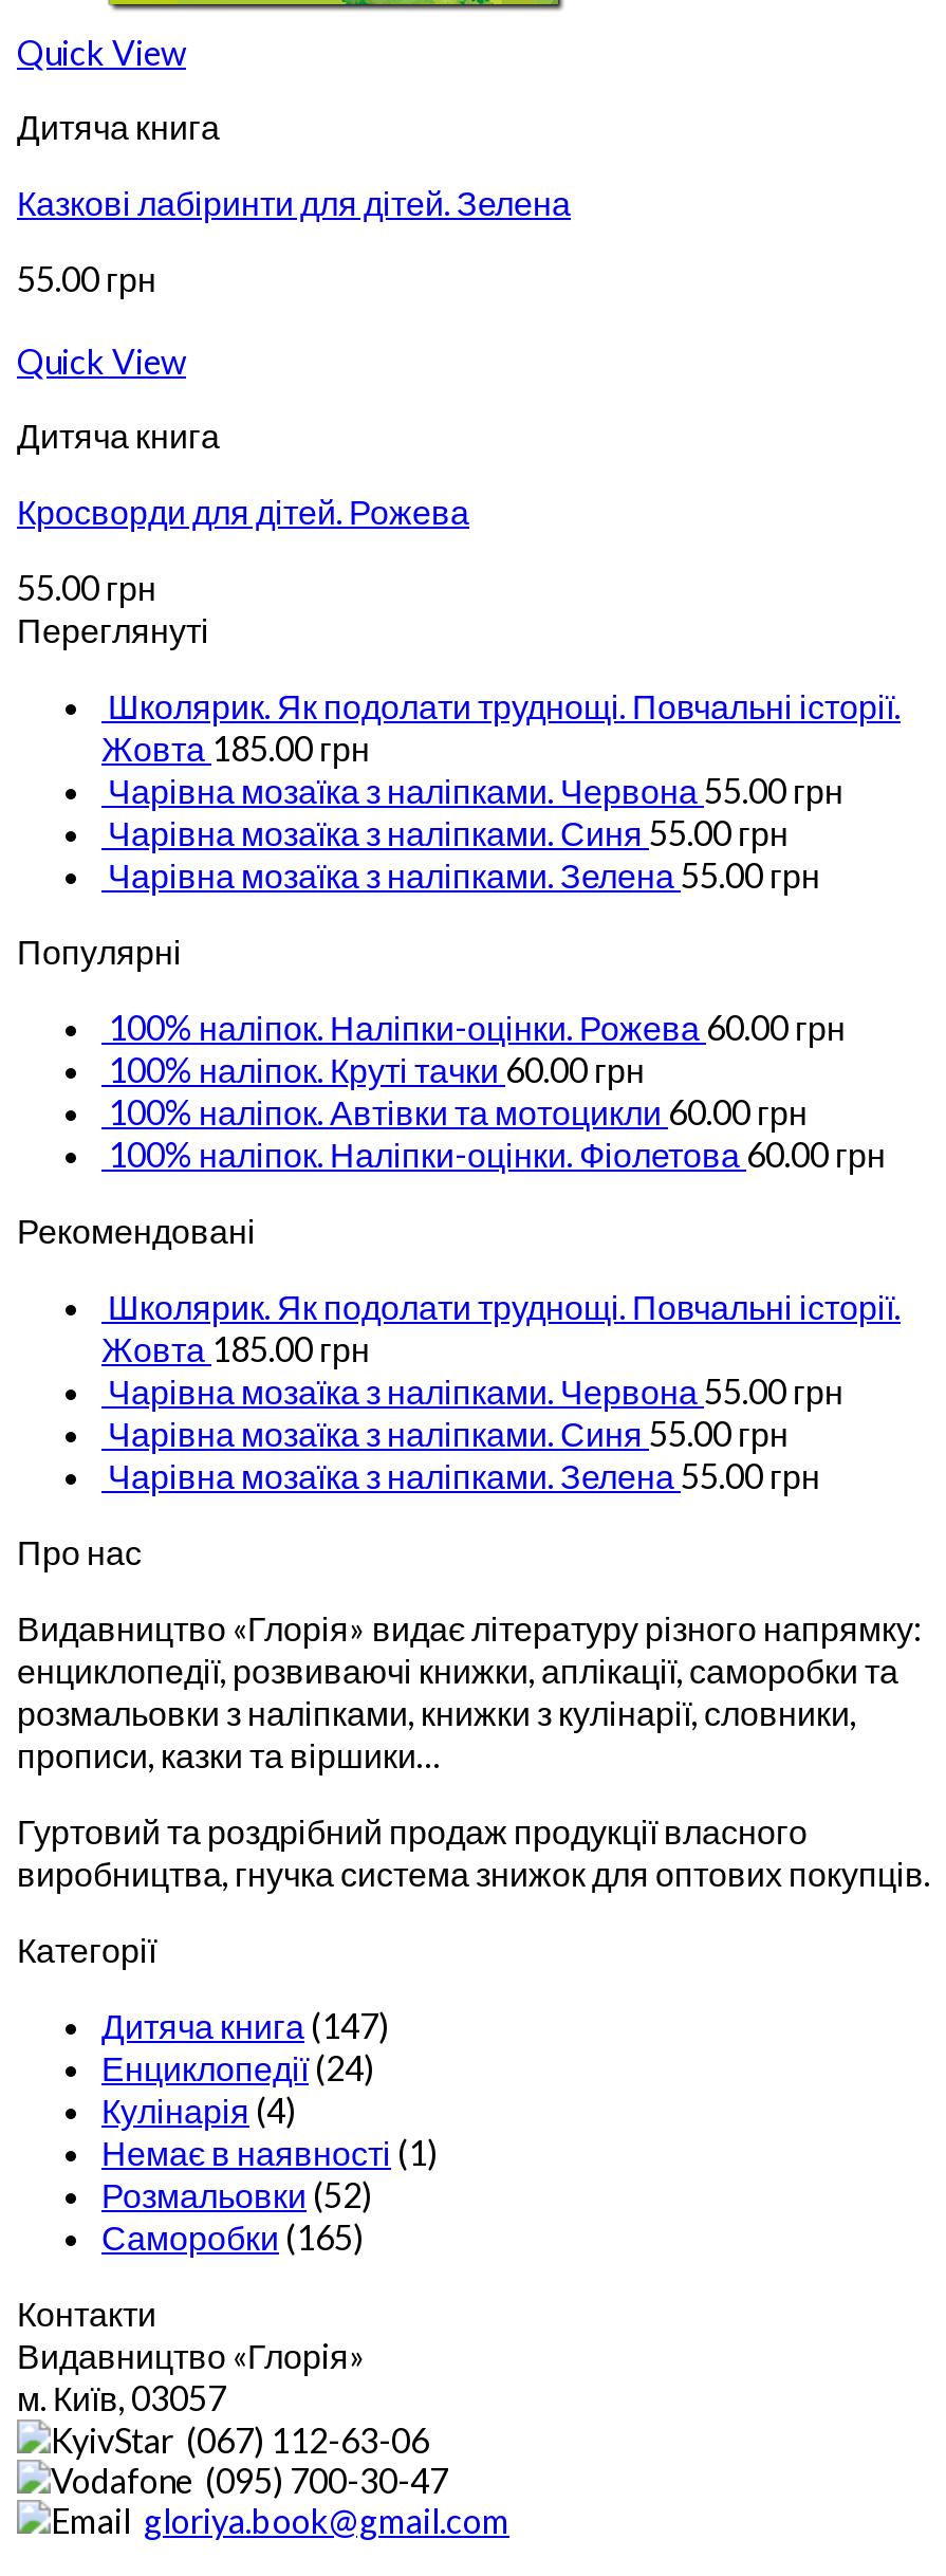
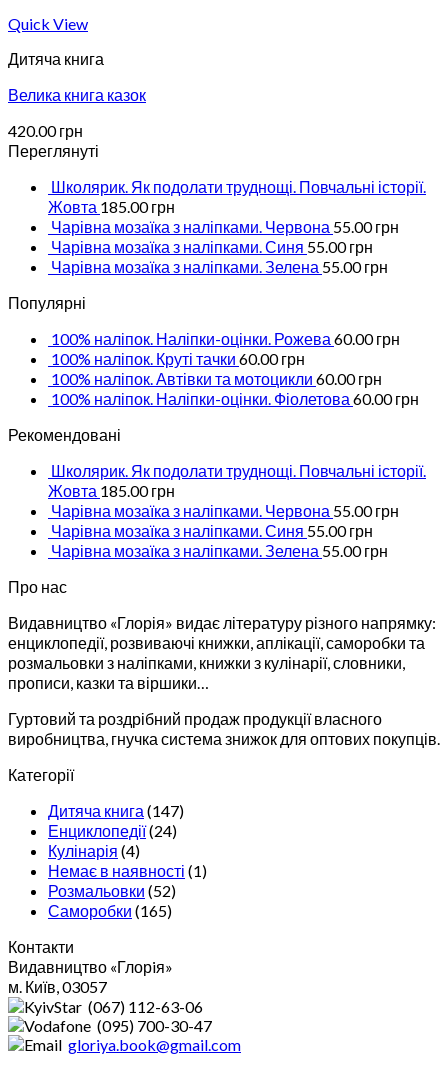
- Казкові лабіринти для дітей. Зелена
- 55.00 грн
- Quick View
- Дитяча книга
- Кросворди для дітей. Рожева
- 55.00 грн
+ Велика книга казок
+ 420.00 грн
